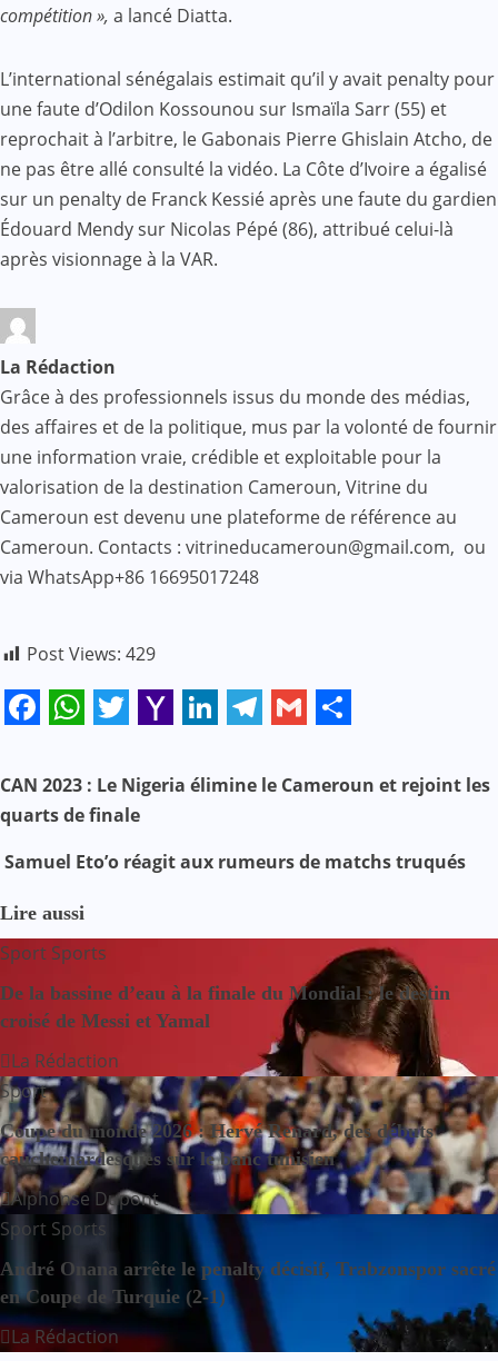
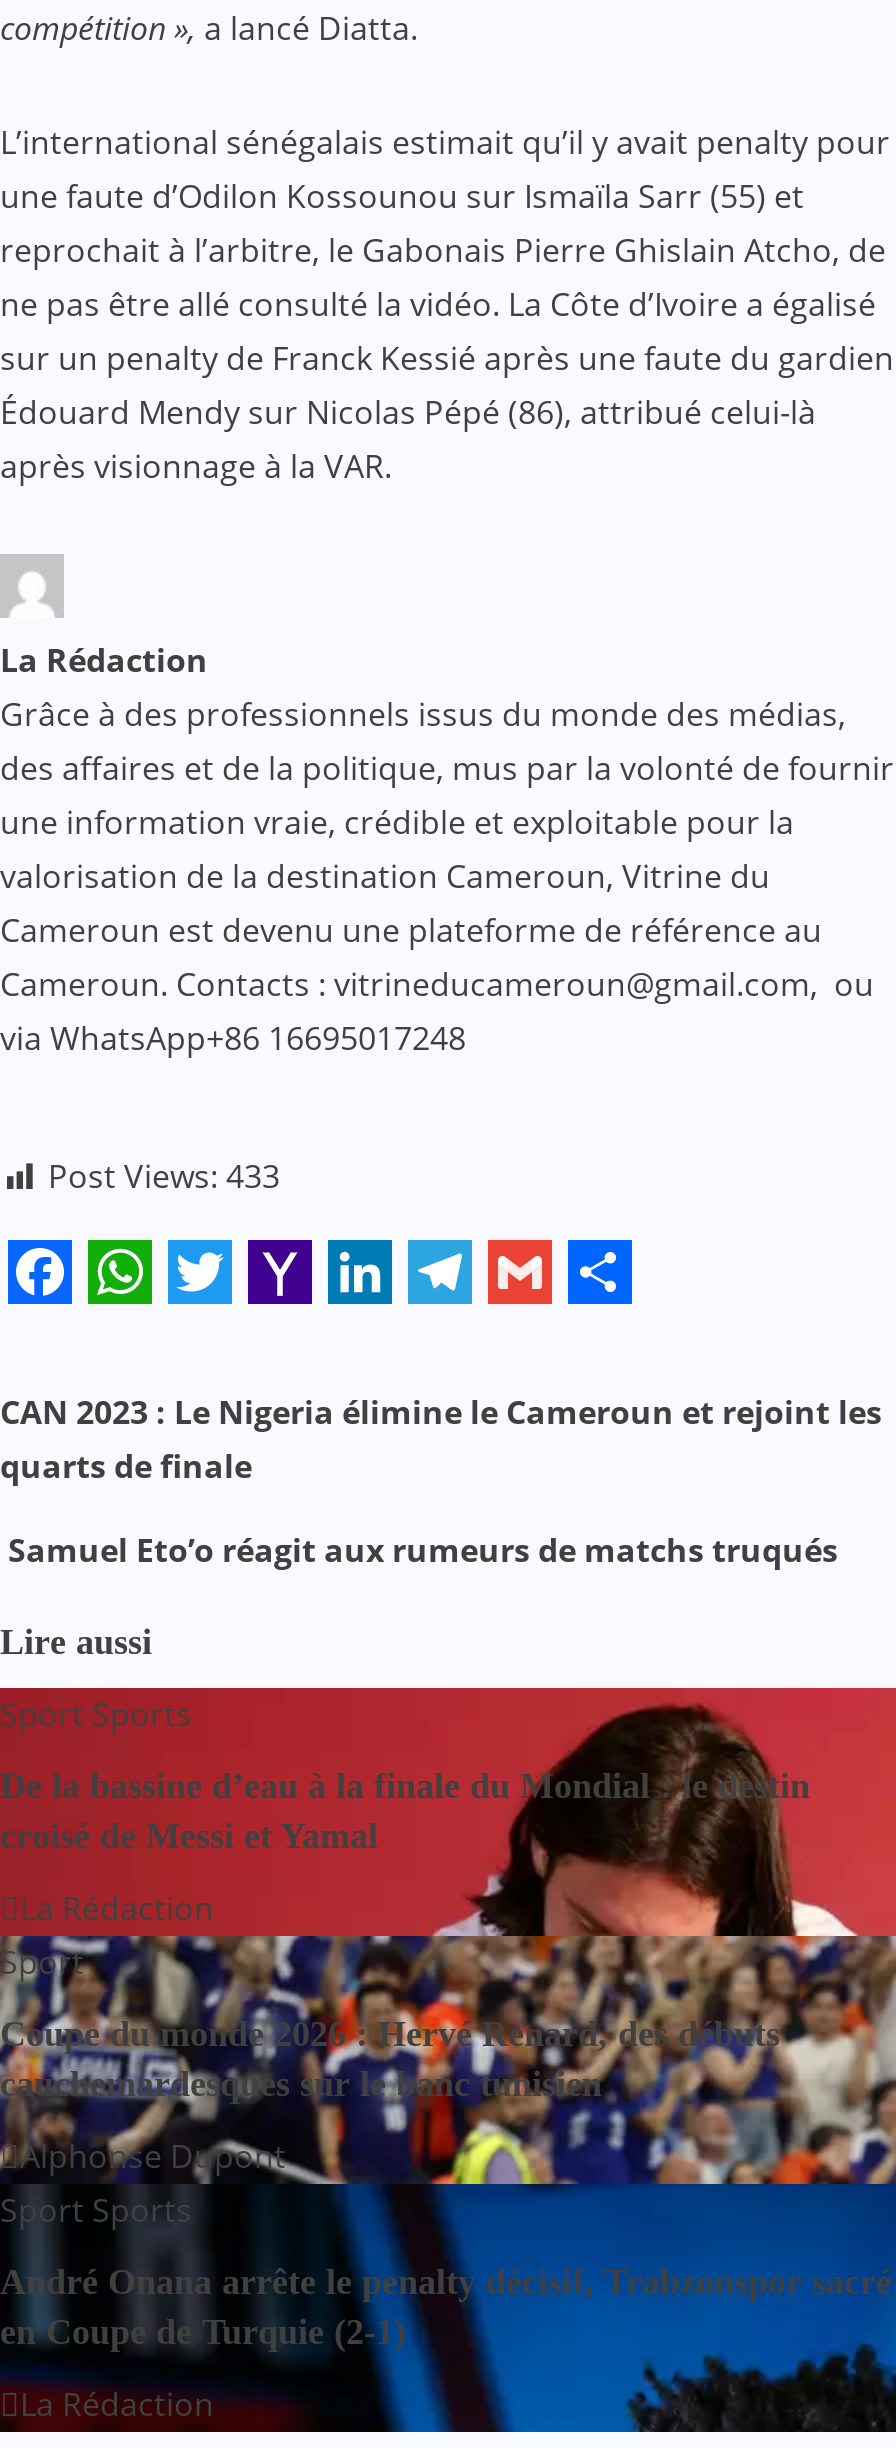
- Post Views: 429
+ Post Views: 433
